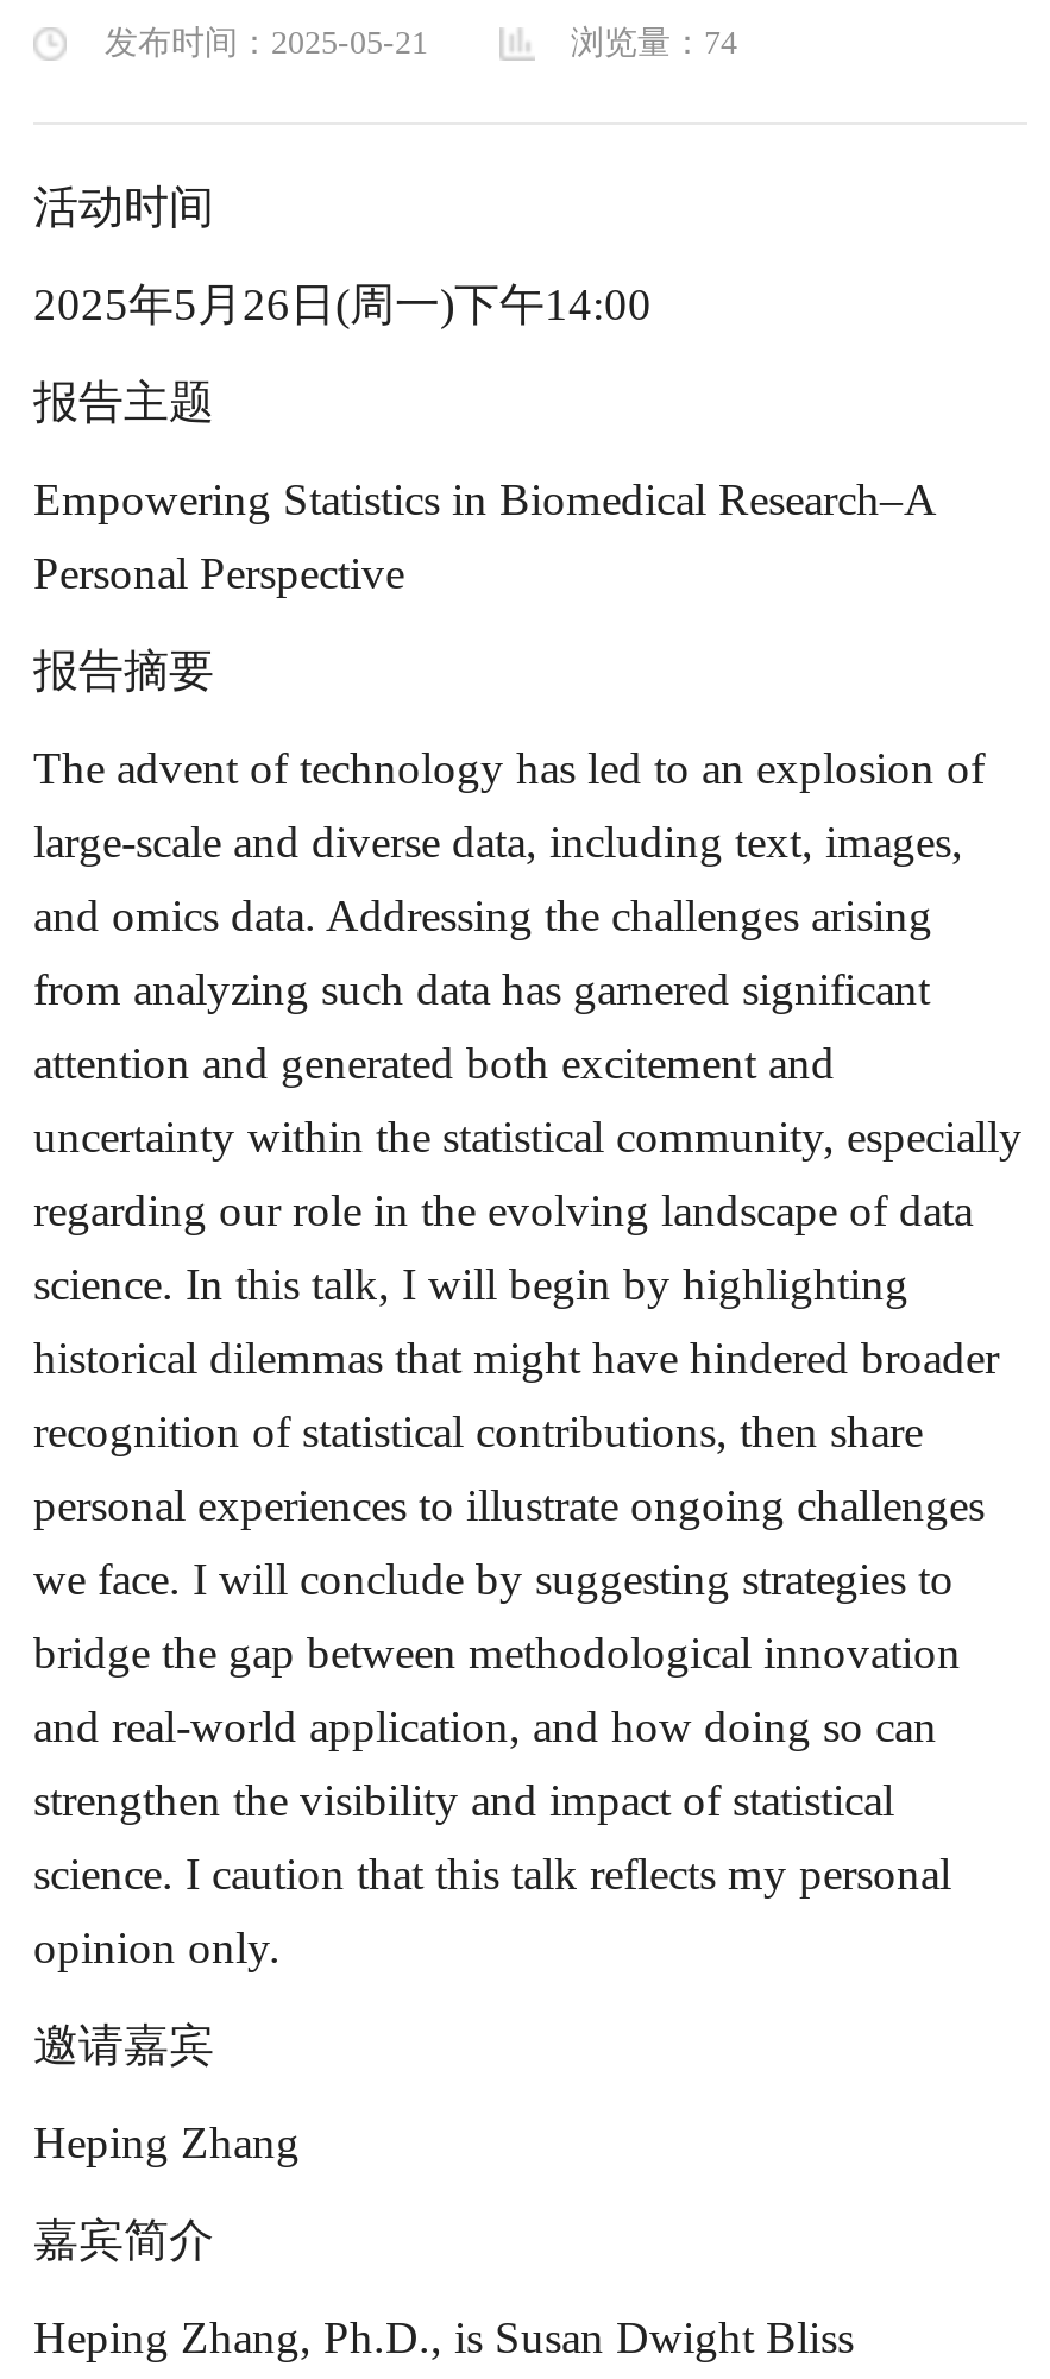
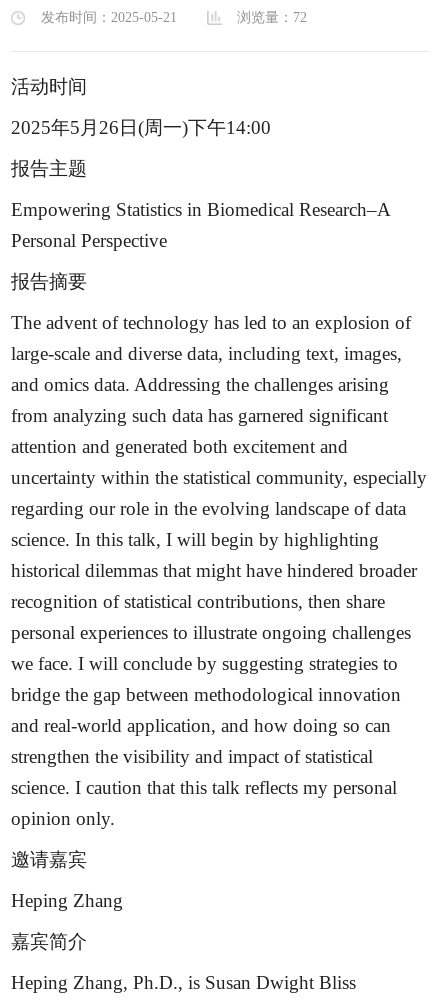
- 浏览量：74
+ 浏览量：72
